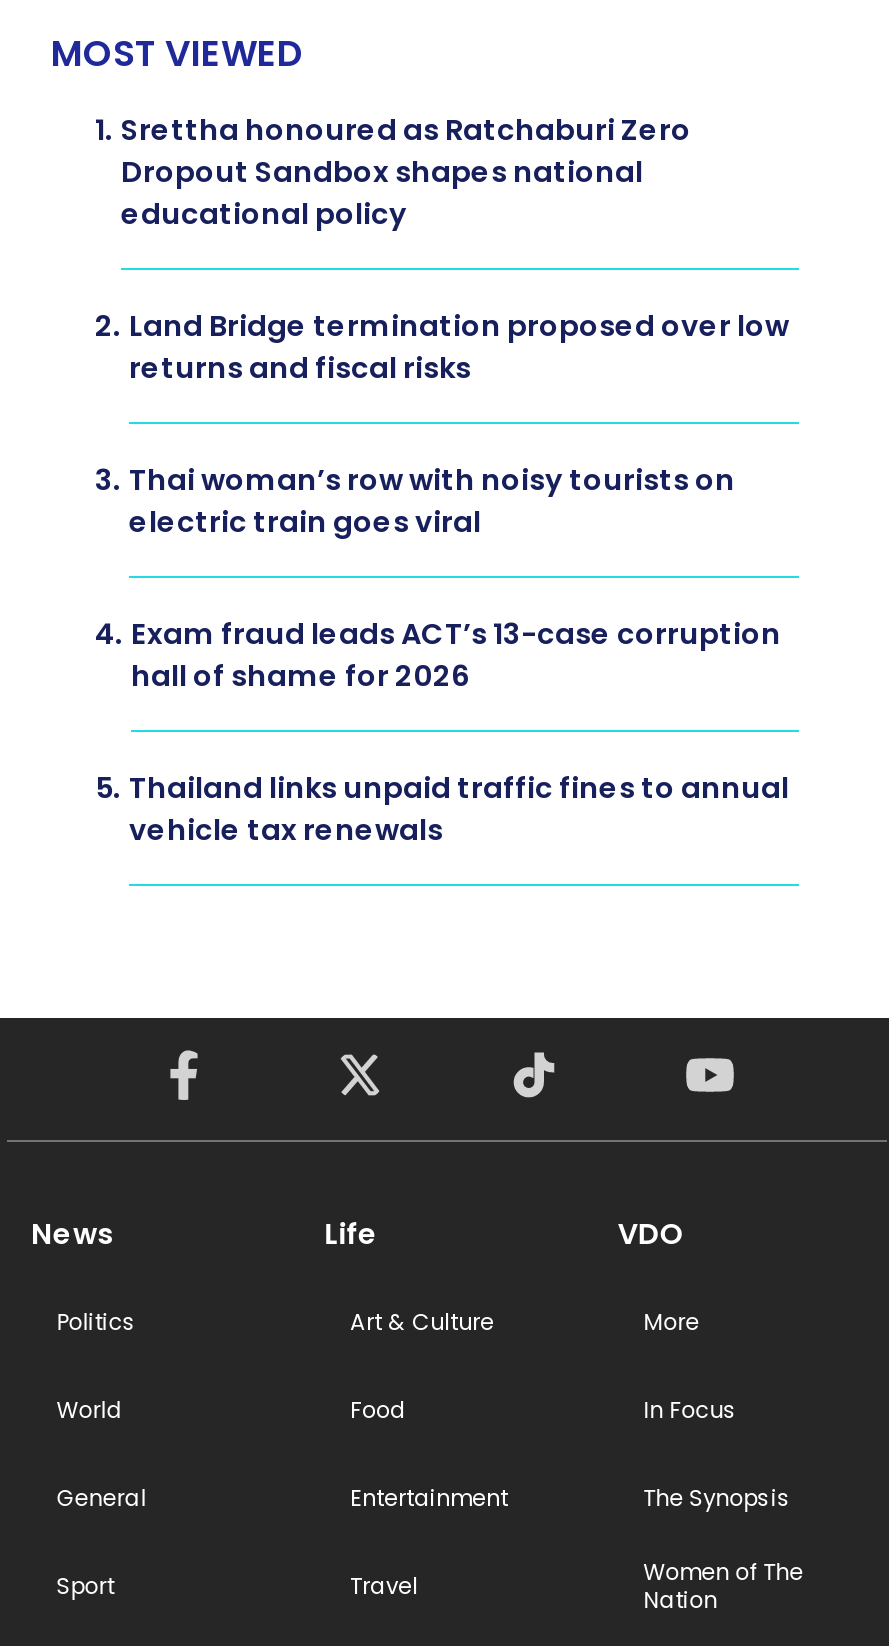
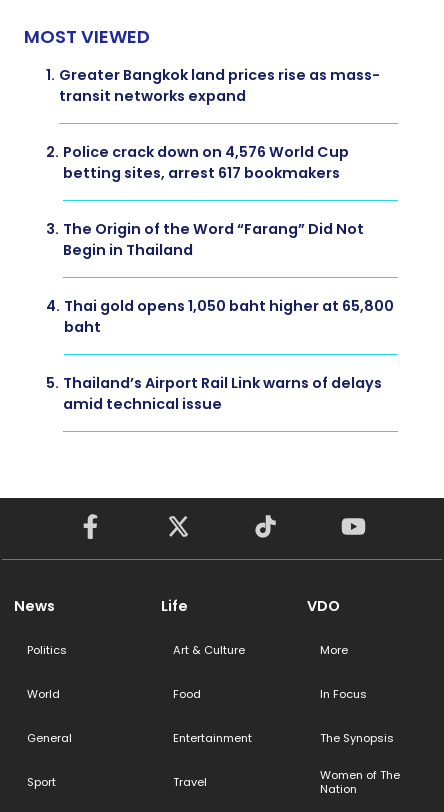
- 1. Srettha honoured as Ratchaburi Zero
- Dropout Sandbox shapes national
- educational policy
+ 1. Greater Bangkok land prices rise as mass-
+ transit networks expand

- 2. Land Bridge termination proposed over low
- returns and fiscal risks
+ 2. Police crack down on 4,576 World Cup
+ betting sites, arrest 617 bookmakers

- 3. Thai woman’s row with noisy tourists on
- electric train goes viral
+ 3. The Origin of the Word “Farang” Did Not
+ Begin in Thailand

- 4. Exam fraud leads ACT’s 13-case corruption
- hall of shame for 2026
+ 4. Thai gold opens 1,050 baht higher at 65,800
+ baht

- 5. Thailand links unpaid traffic fines to annual
- vehicle tax renewals
+ 5. Thailand’s Airport Rail Link warns of delays
+ amid technical issue
